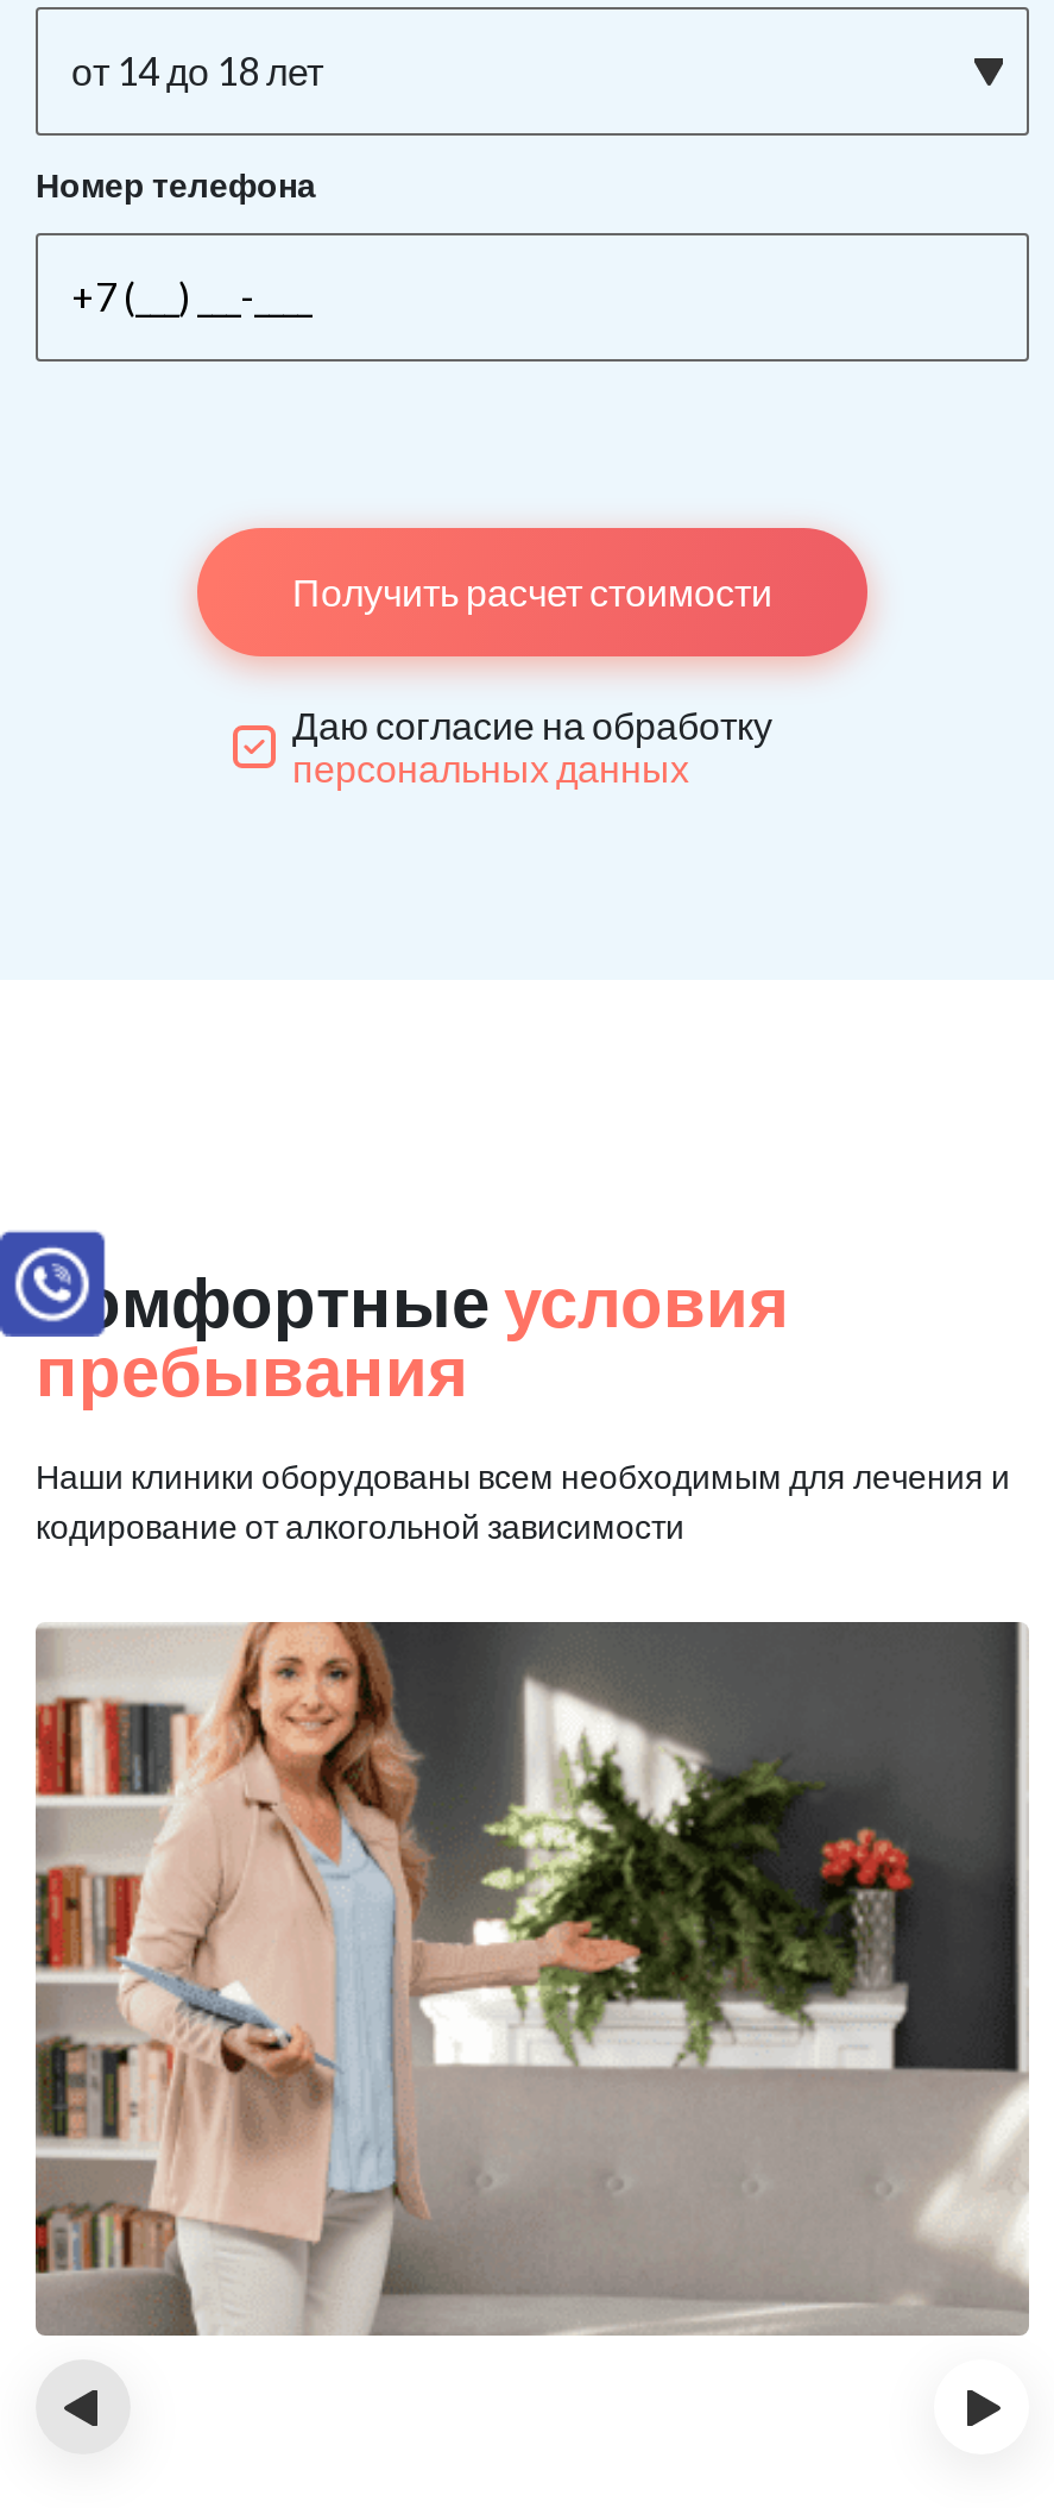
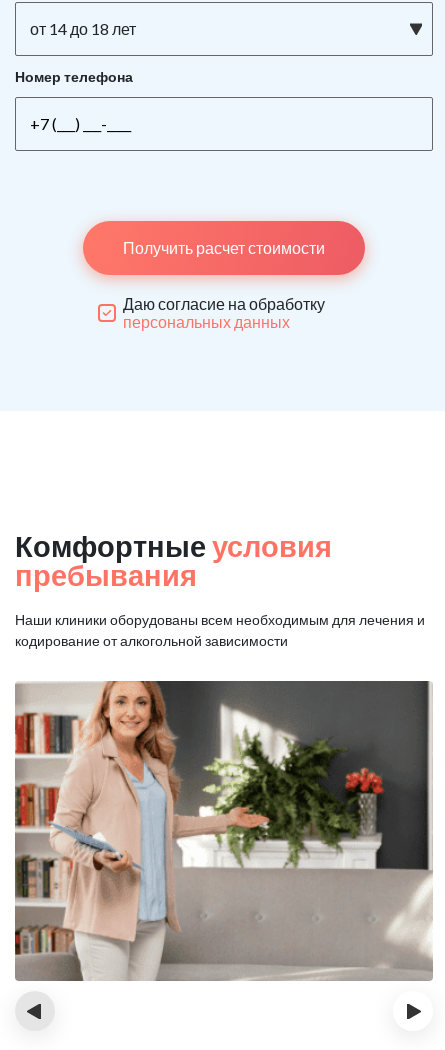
- [image]
+ [image]
